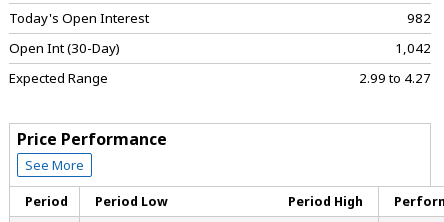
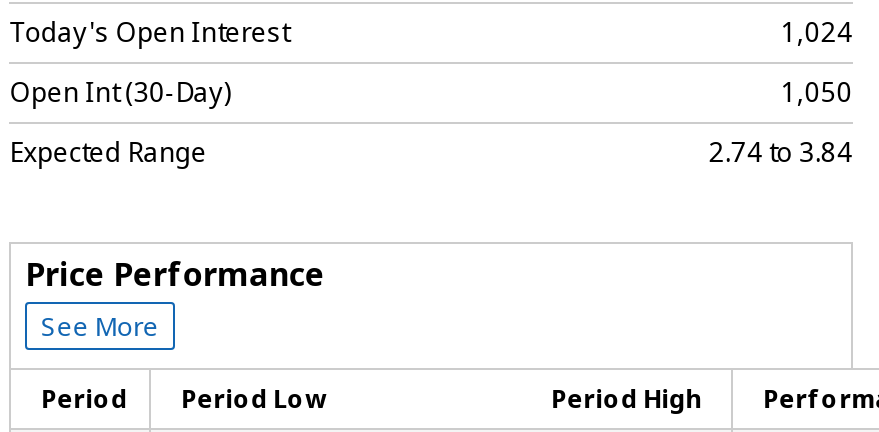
- 982
+ 1,024

- 1,042
+ 1,050

- 2.99 to 4.27
+ 2.74 to 3.84
